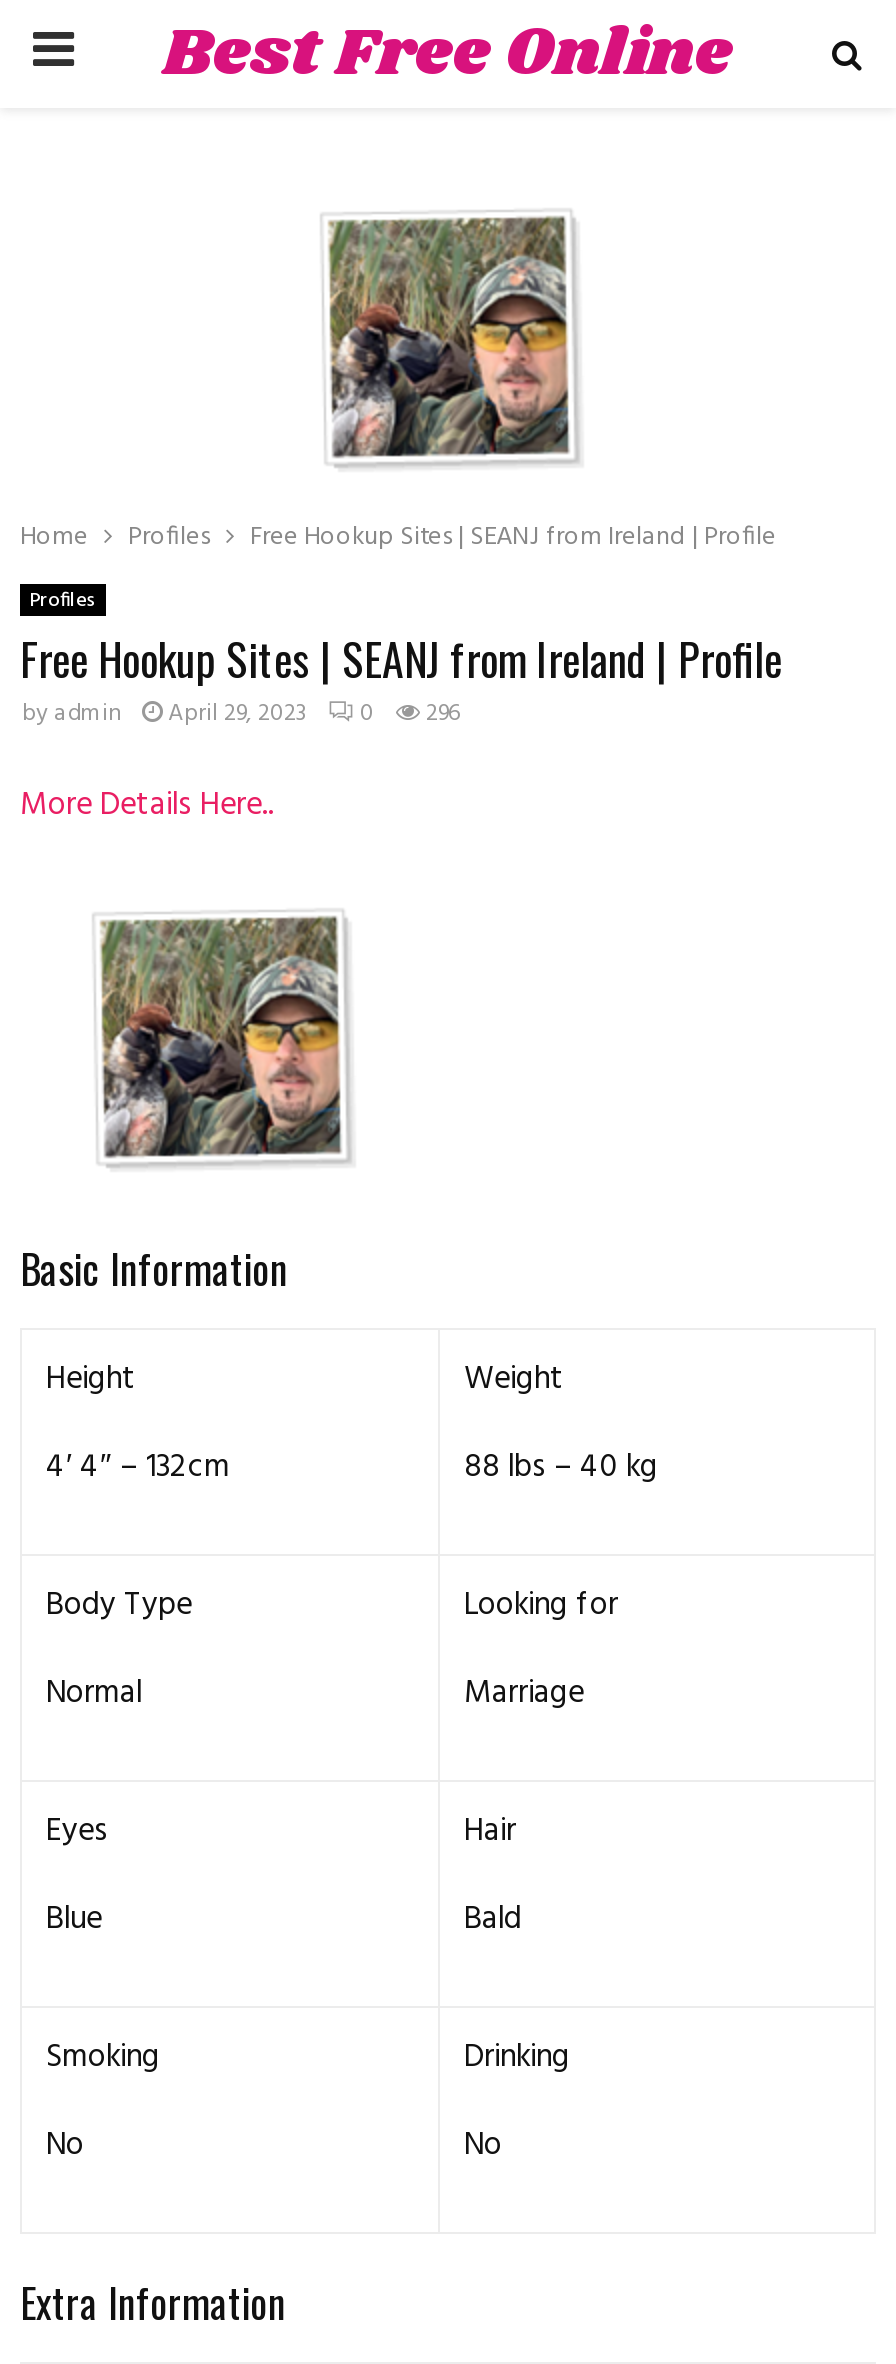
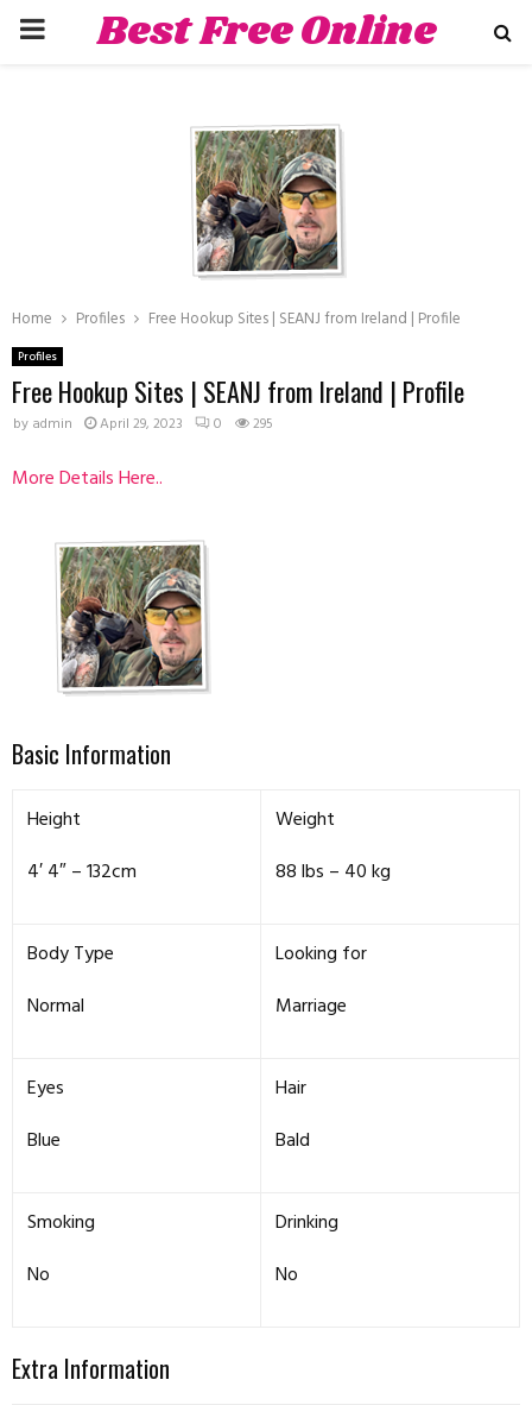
- by admin April 29, 2023 0 296
+ by admin April 29, 2023 0 295
